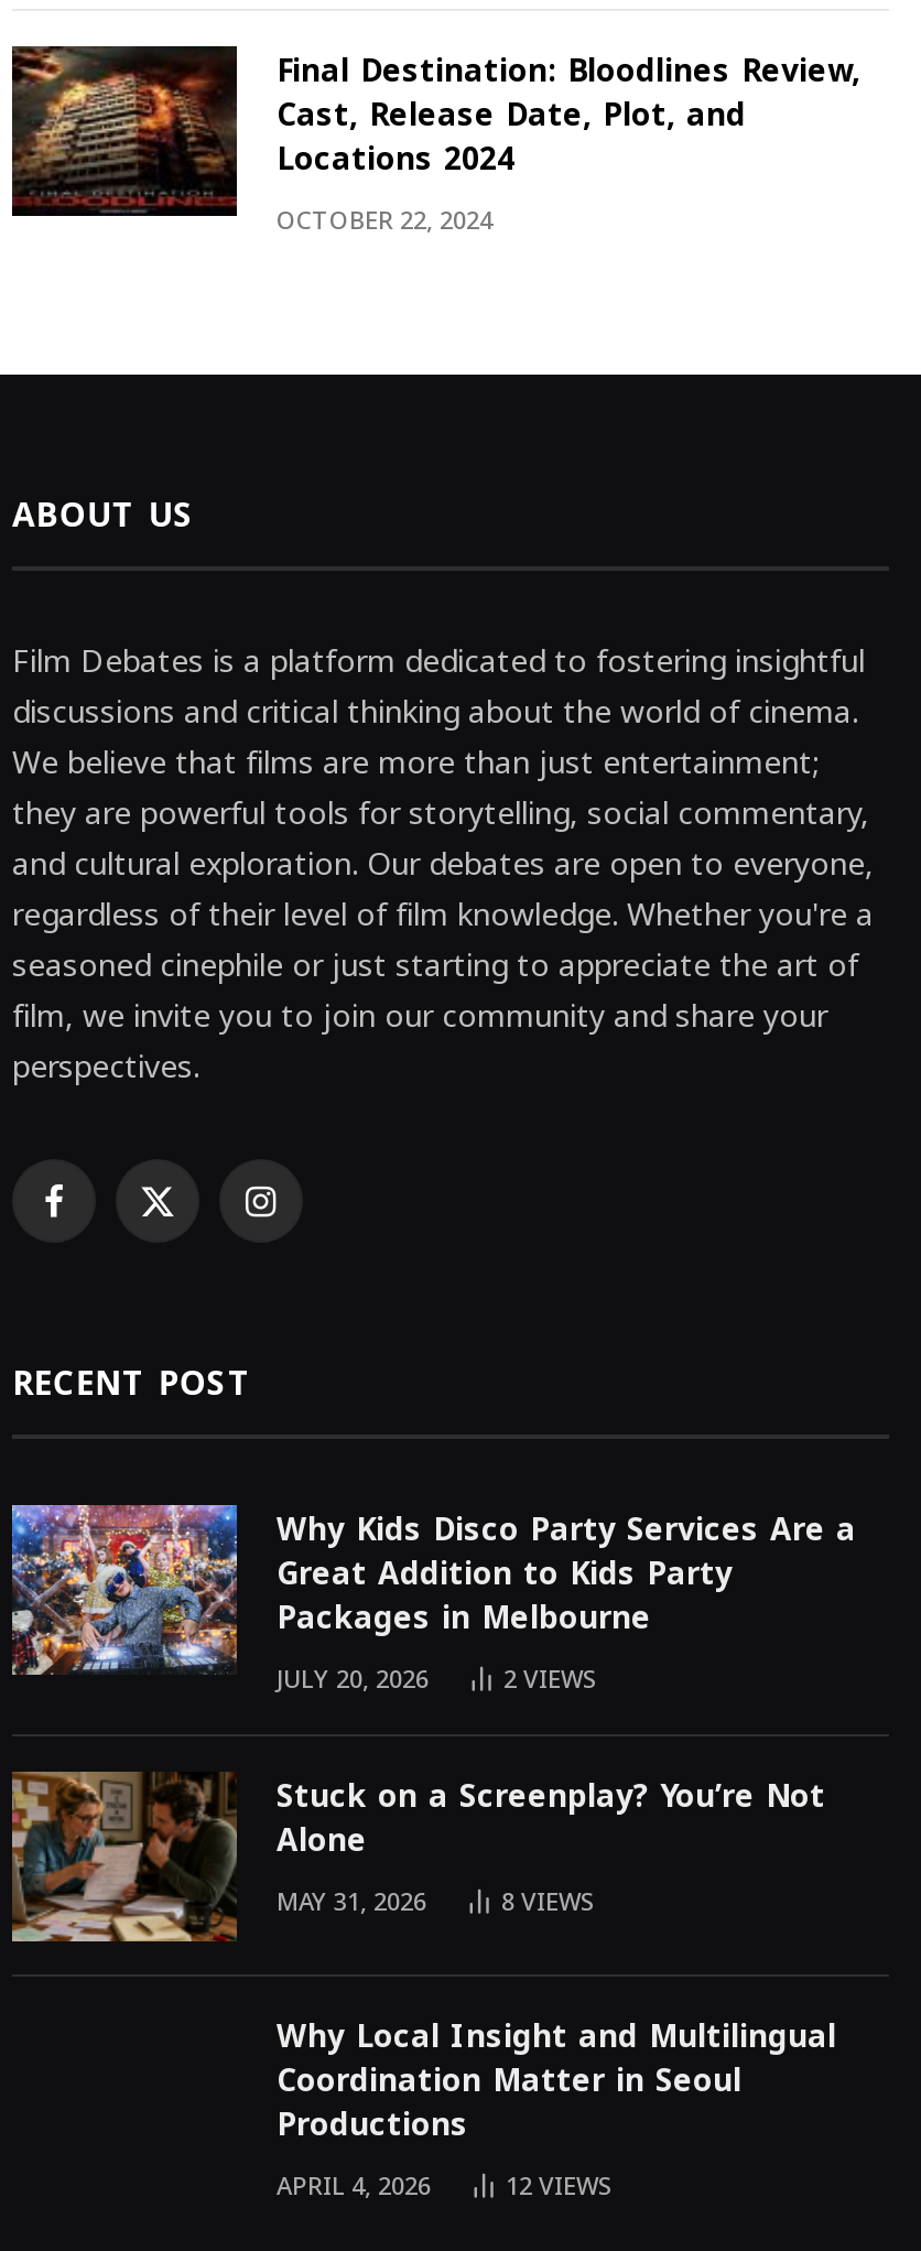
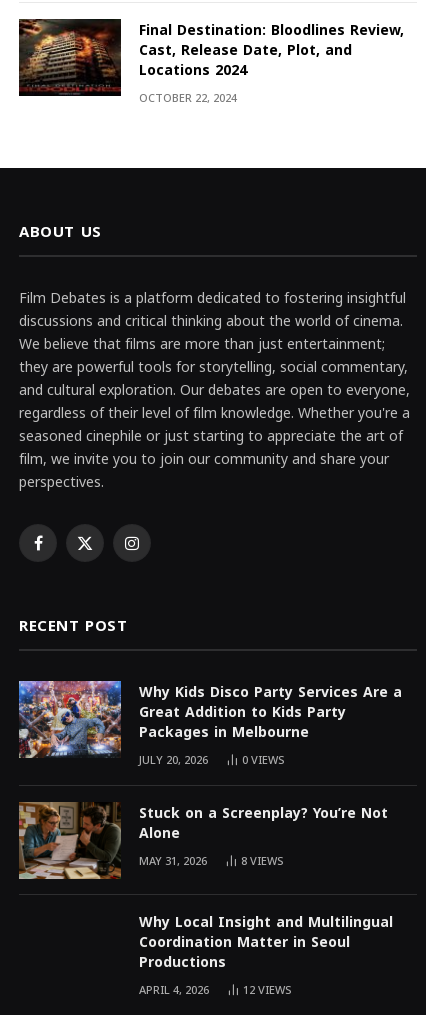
- JULY 20, 2026 2VIEWS
+ JULY 20, 2026 0VIEWS
